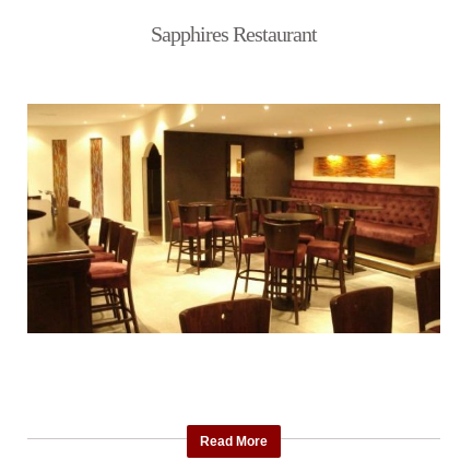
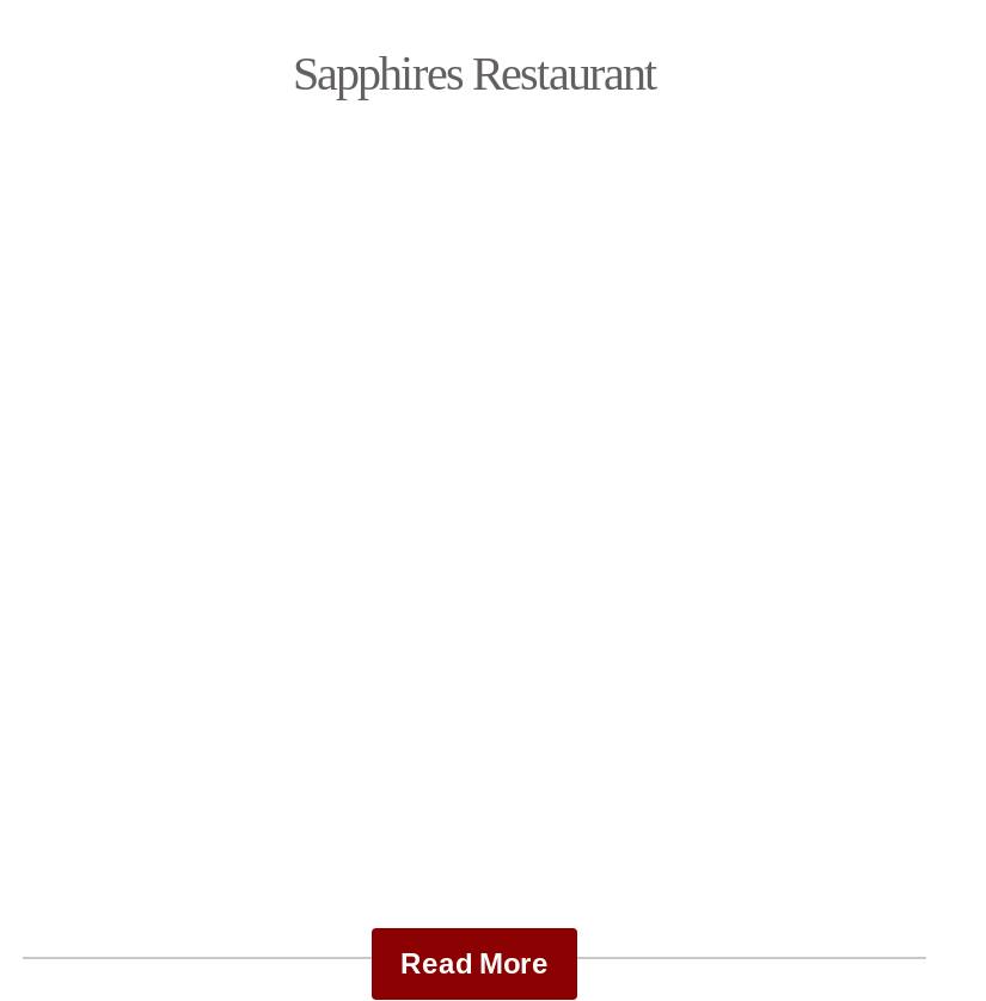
- [image]
